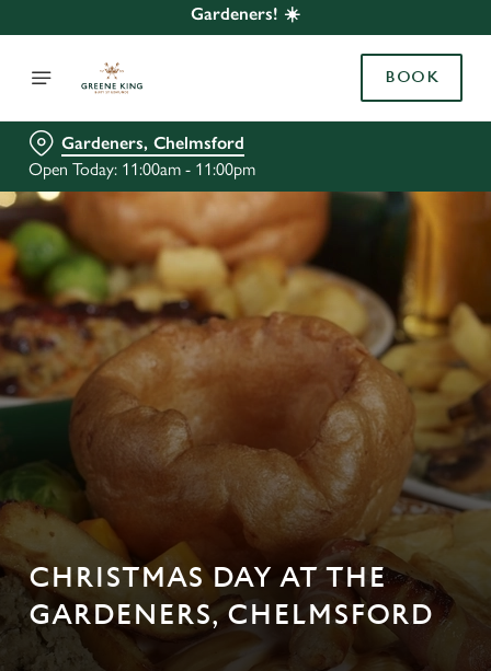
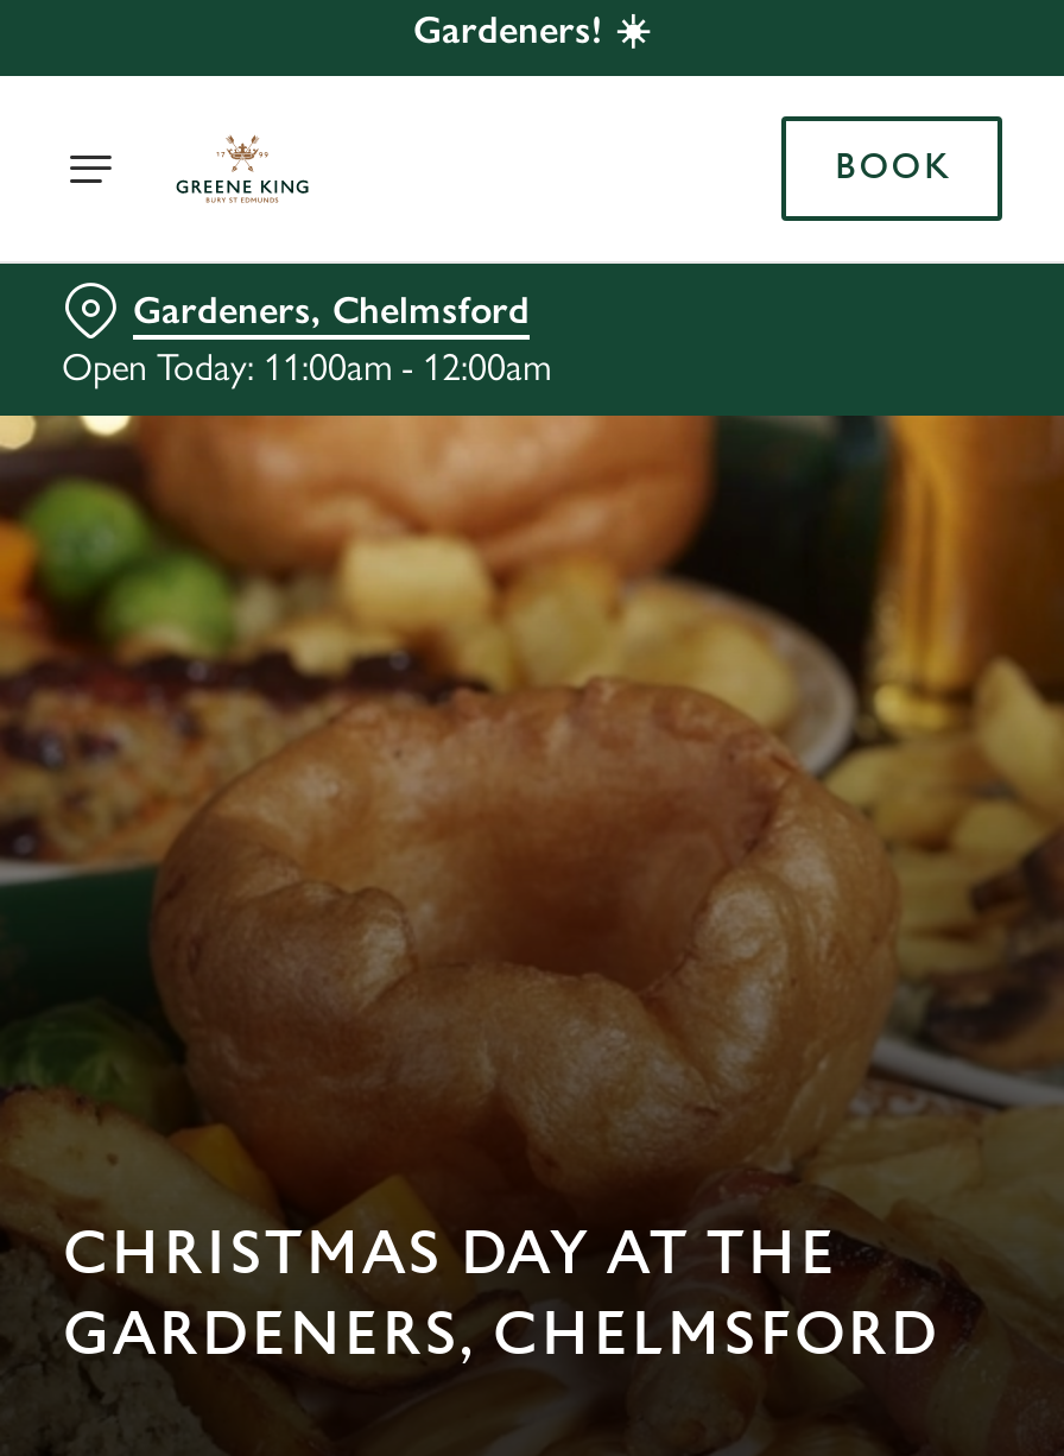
- Open Today: 11:00am - 11:00pm
+ Open Today: 11:00am - 12:00am
